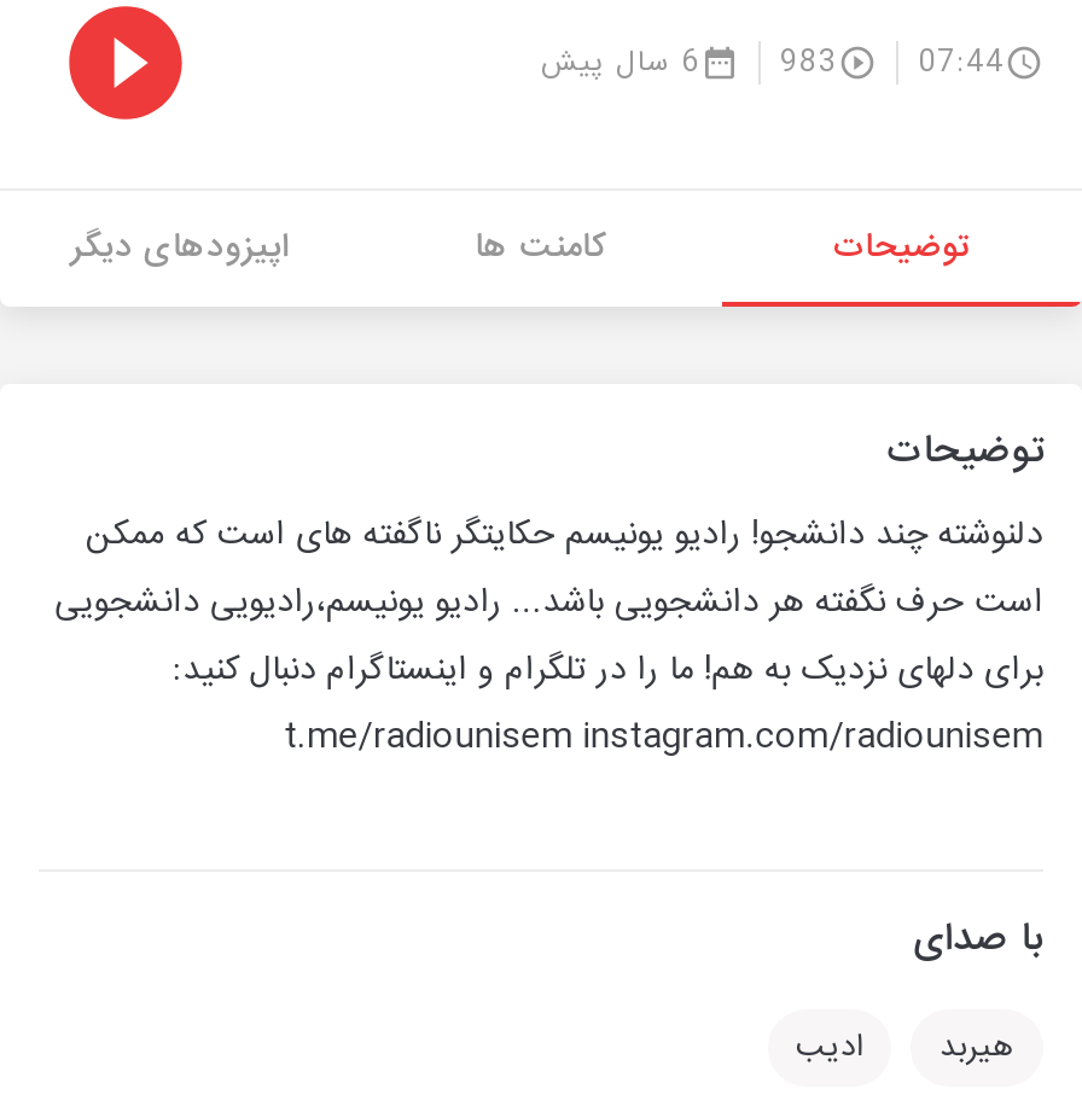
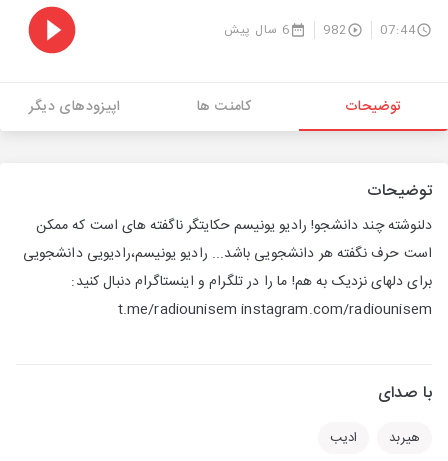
- 983
+ 982
